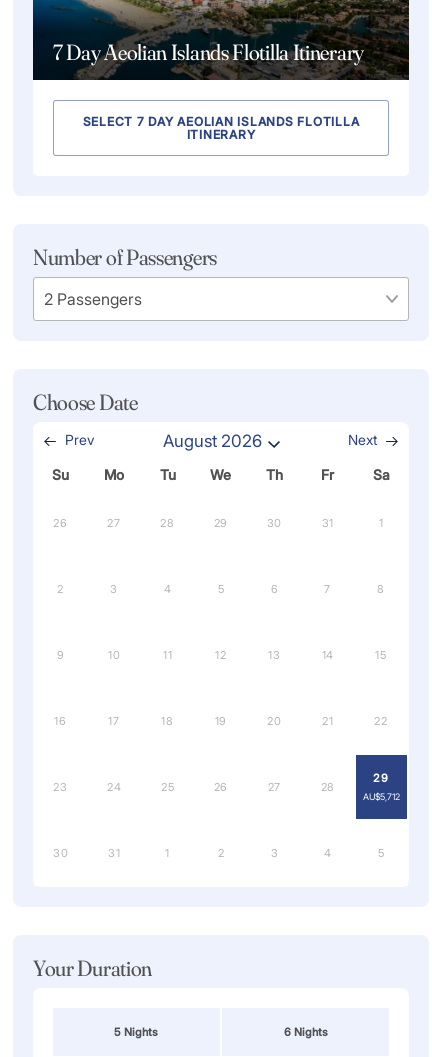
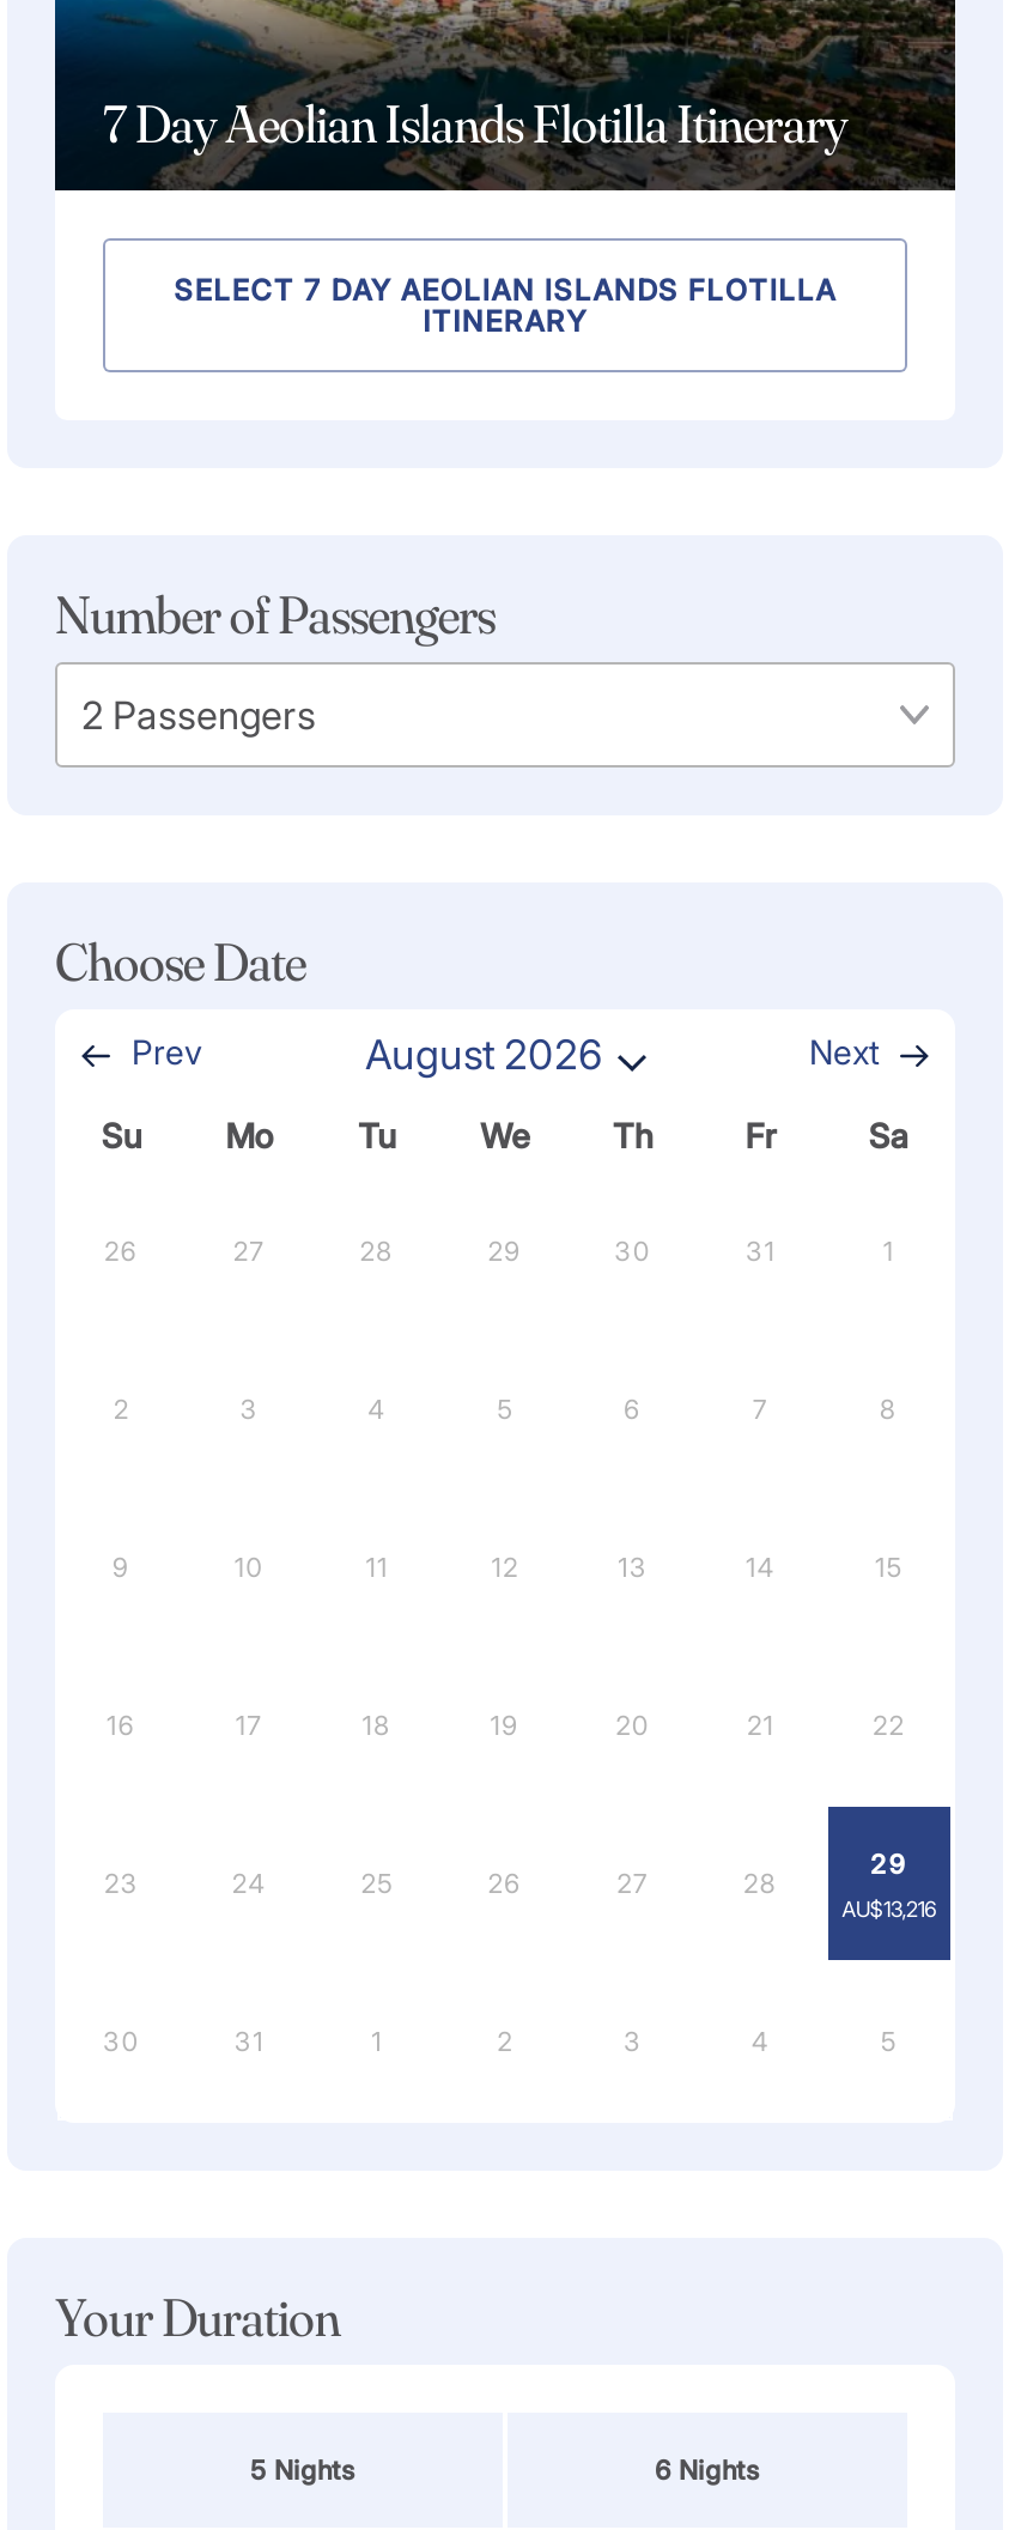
- AU$5,712
+ AU$13,216
